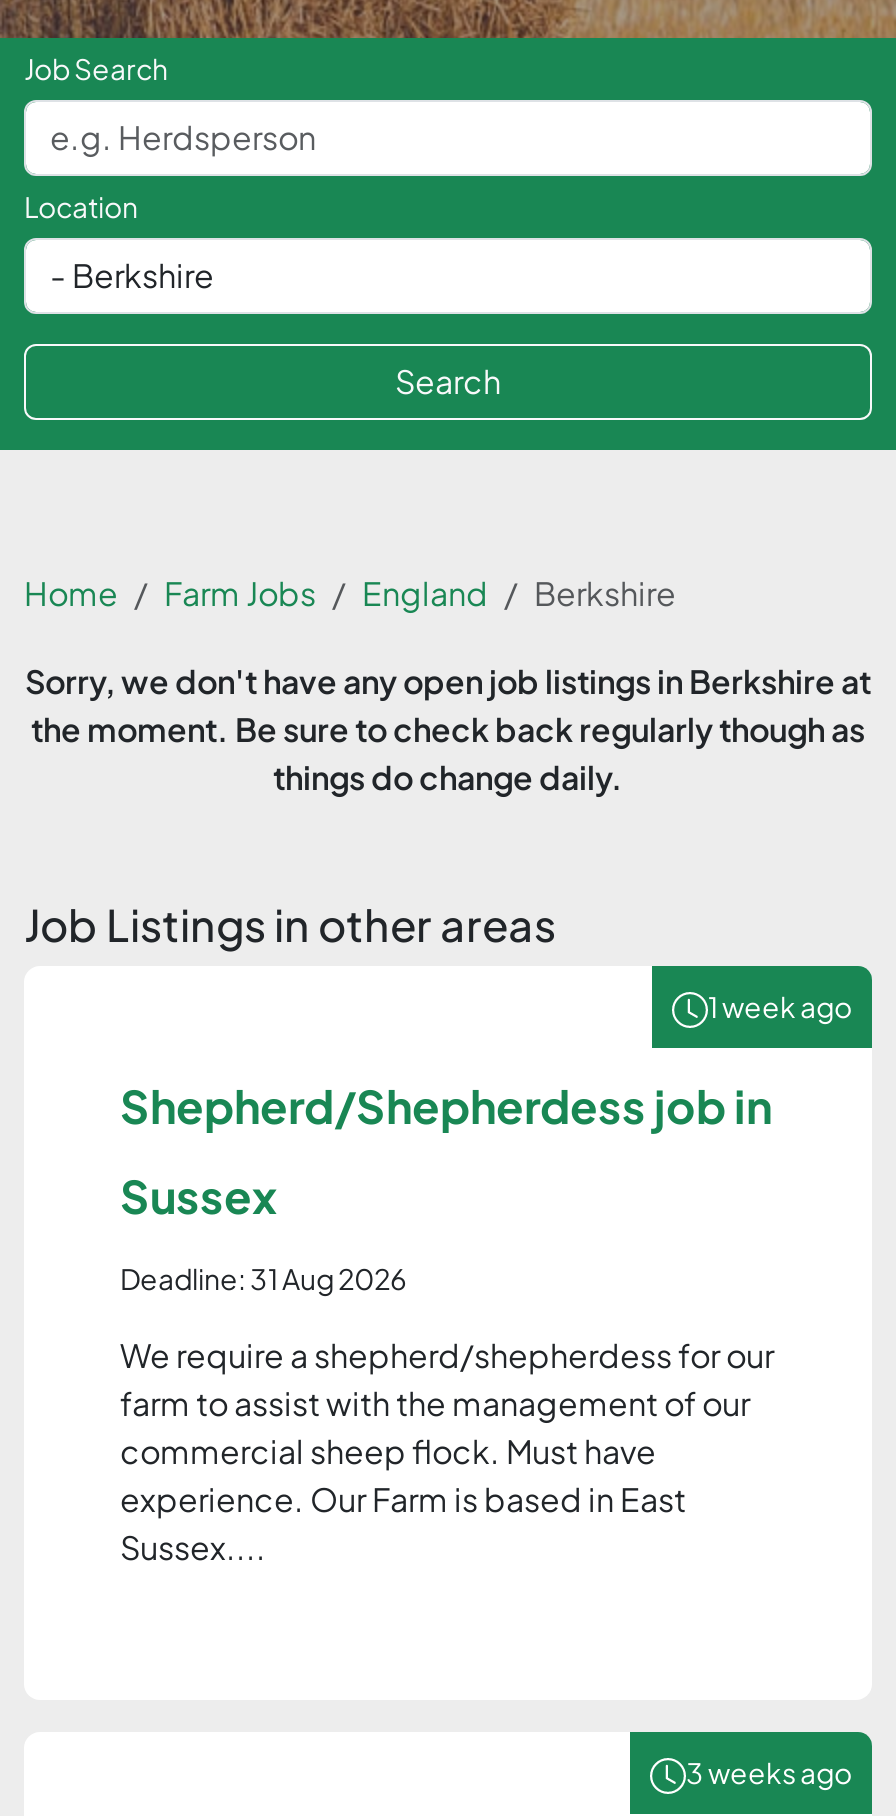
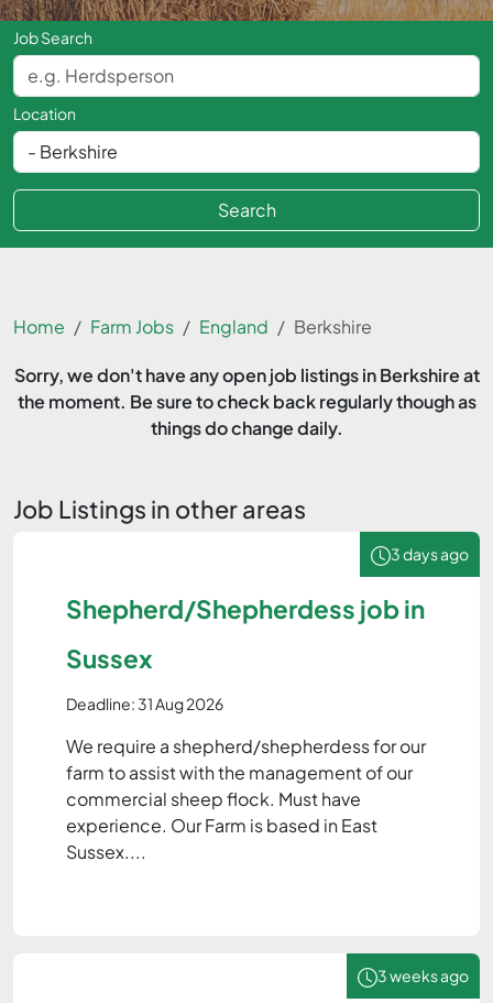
- 1 week ago
+ 3 days ago
